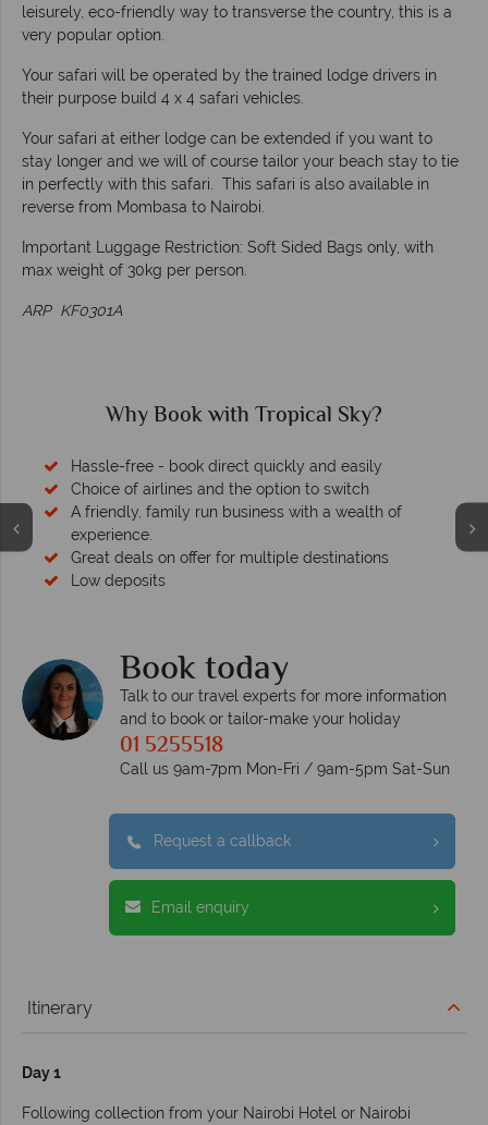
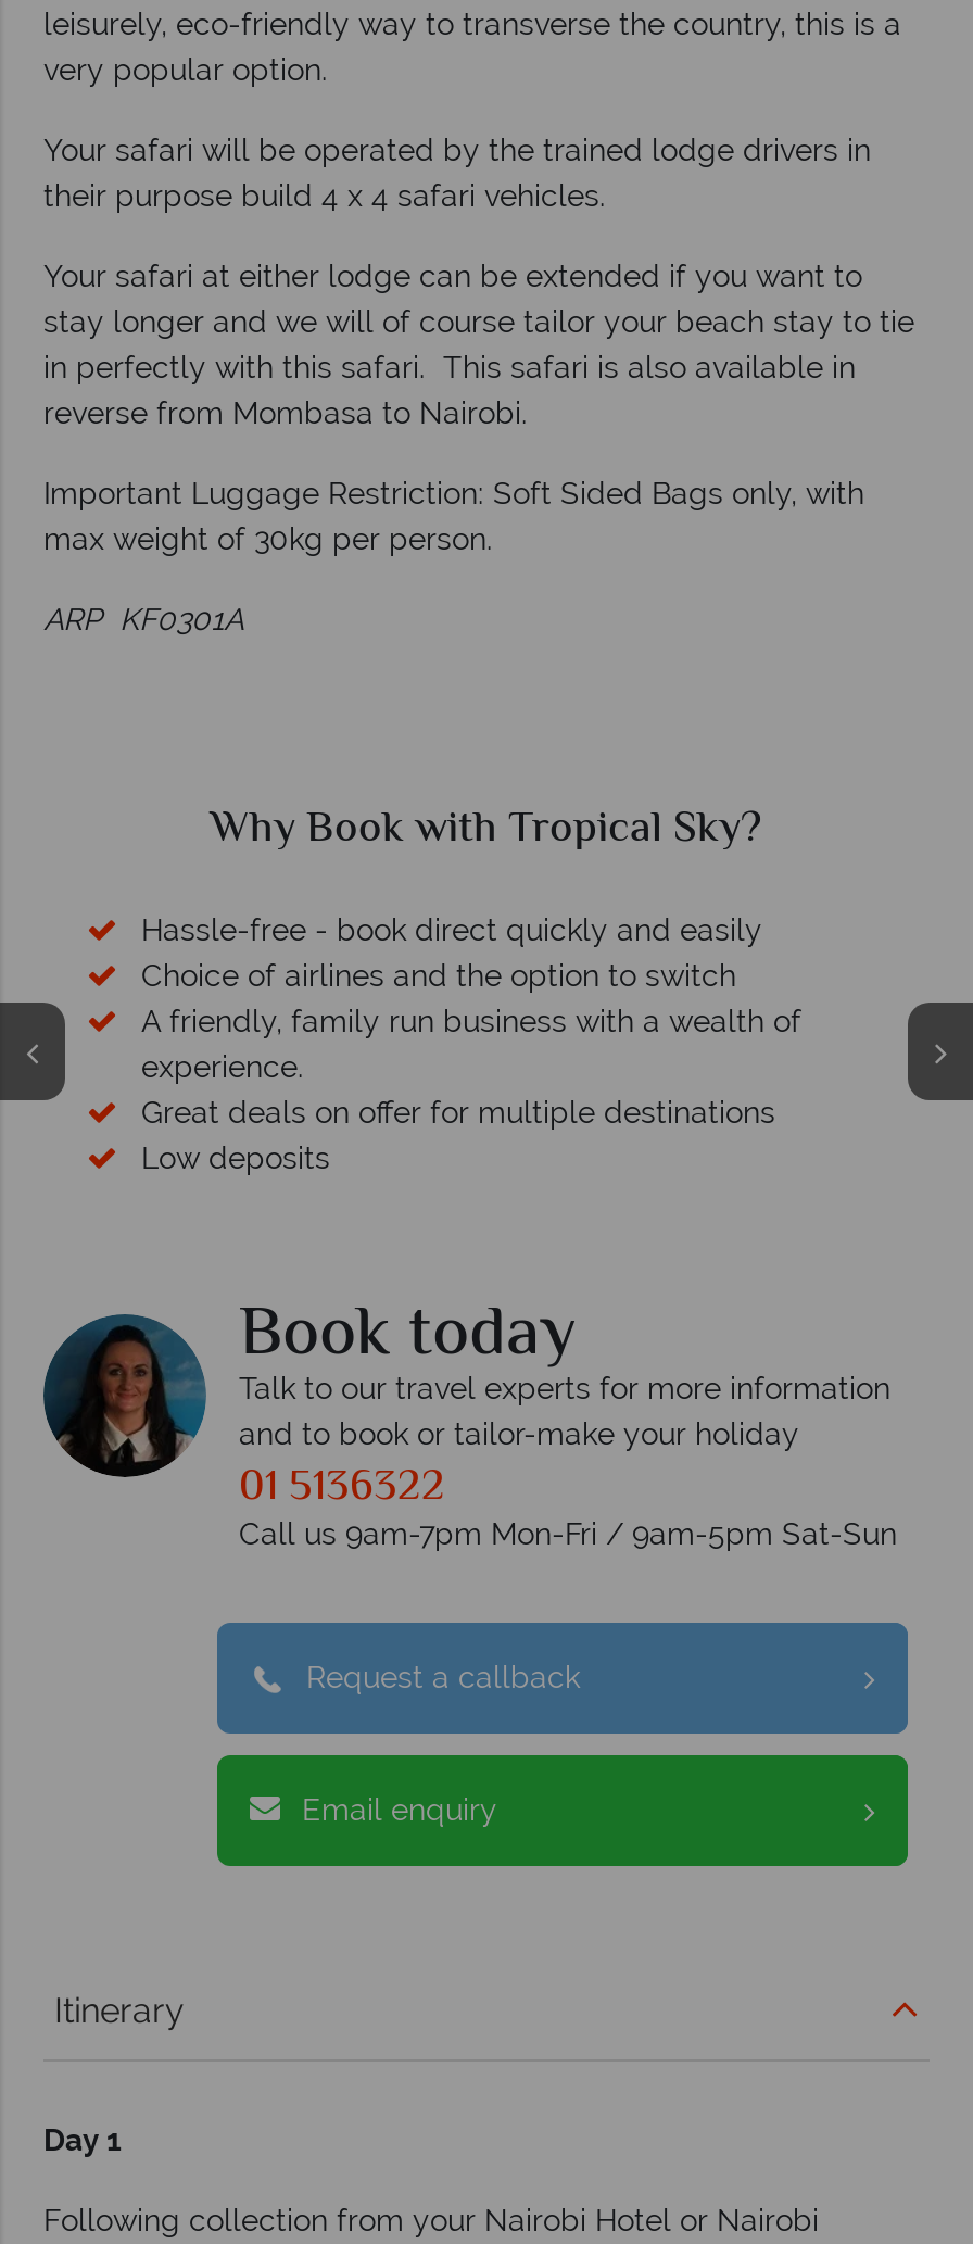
- 01 5255518
+ 01 5136322
